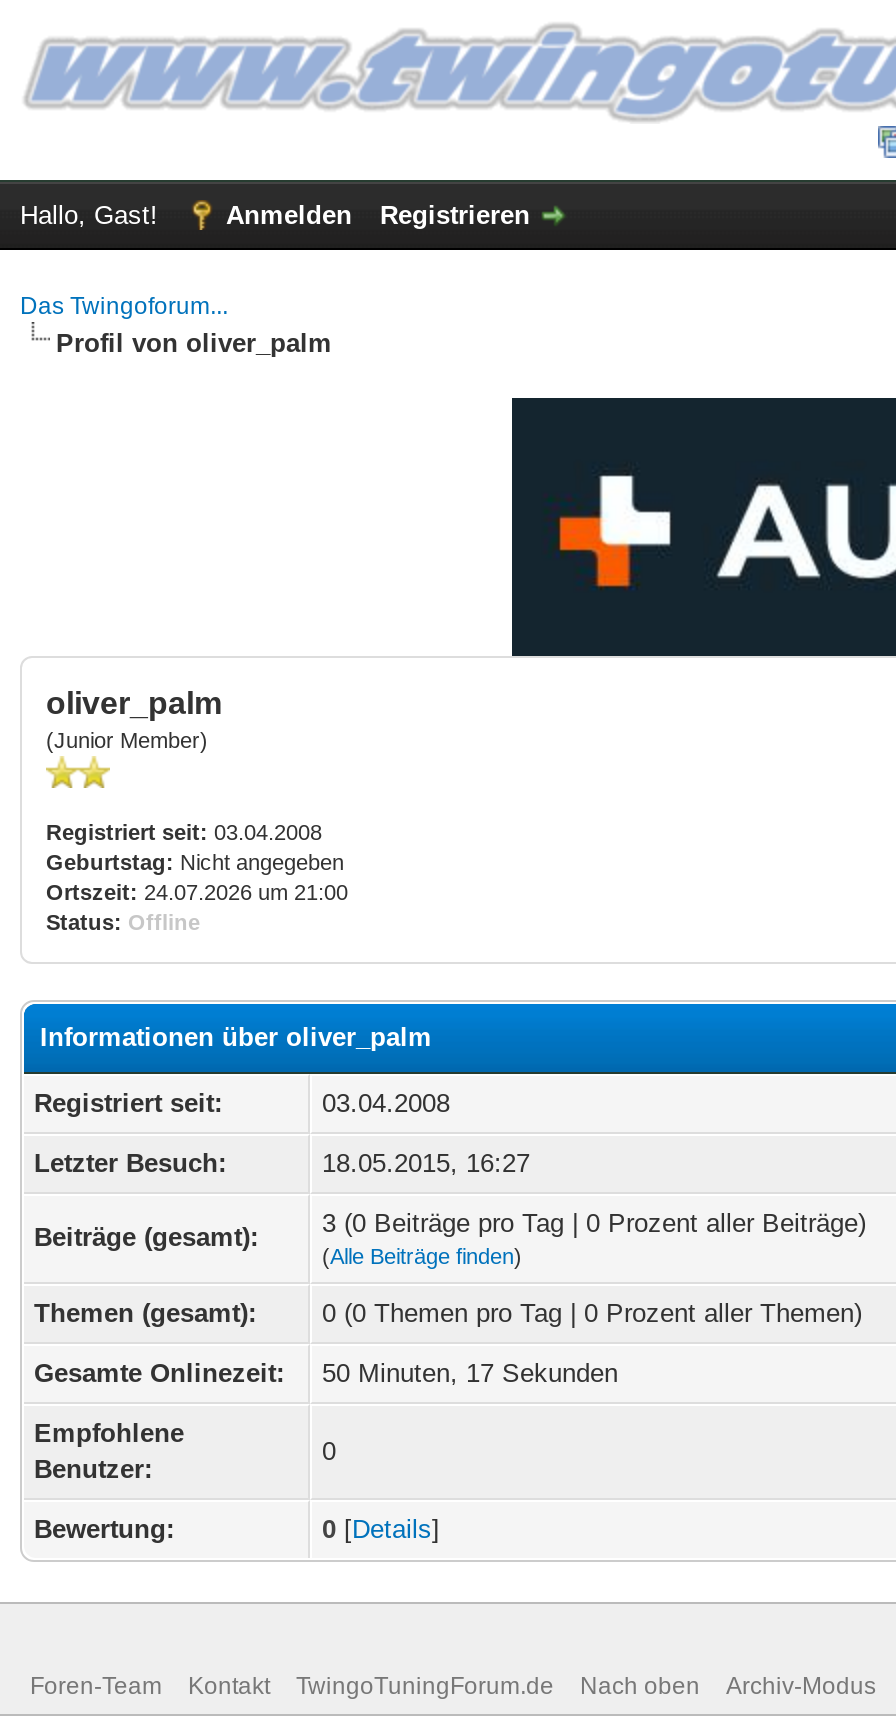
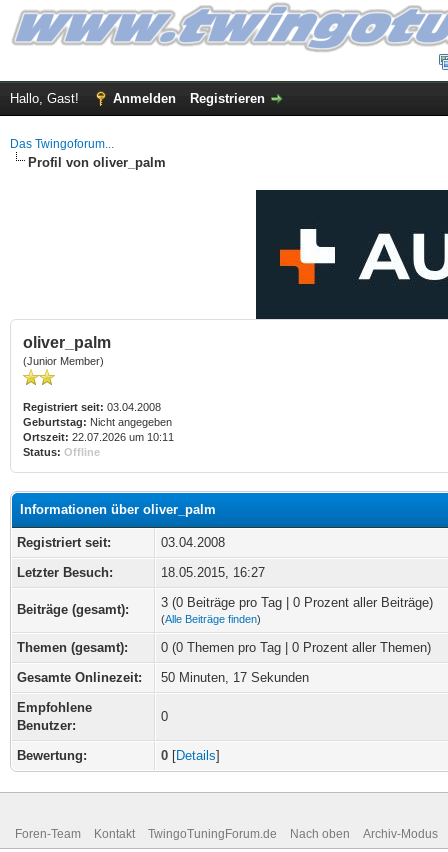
- Ortszeit: 24.07.2026 um 21:00
+ Ortszeit: 22.07.2026 um 10:11
